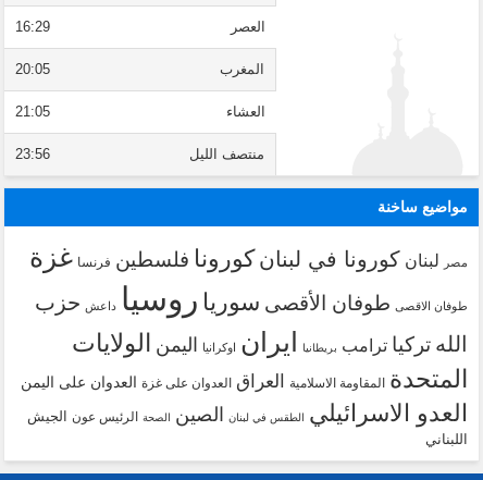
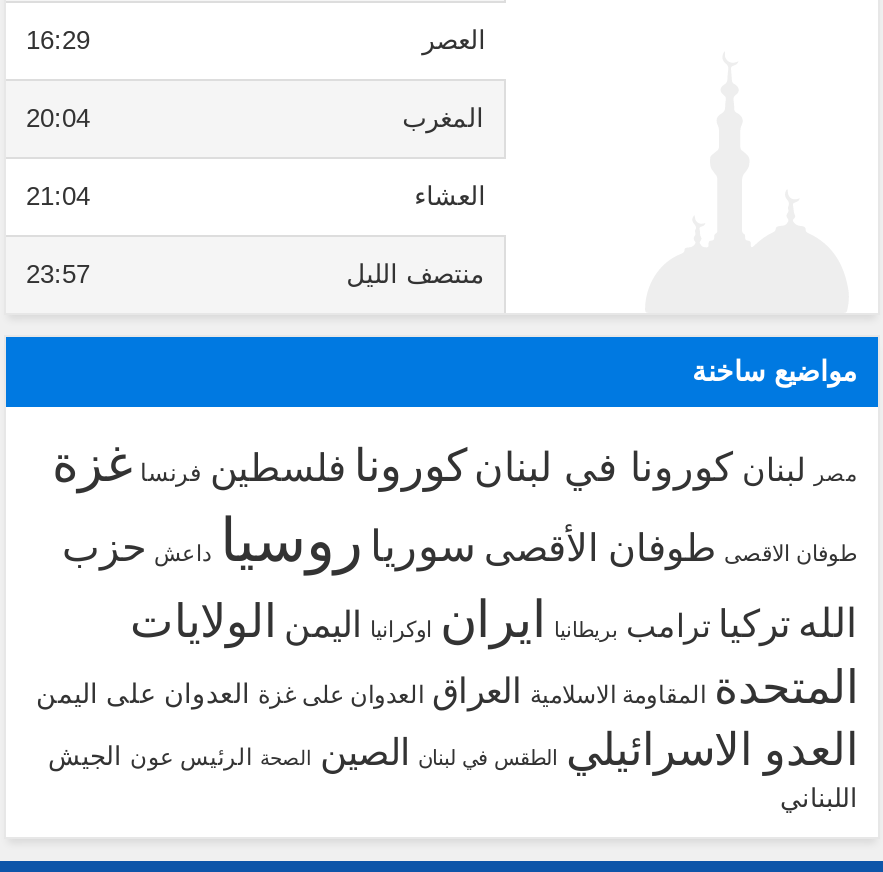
- 20:05
+ 20:04

- 21:05
+ 21:04

- 23:56
+ 23:57
